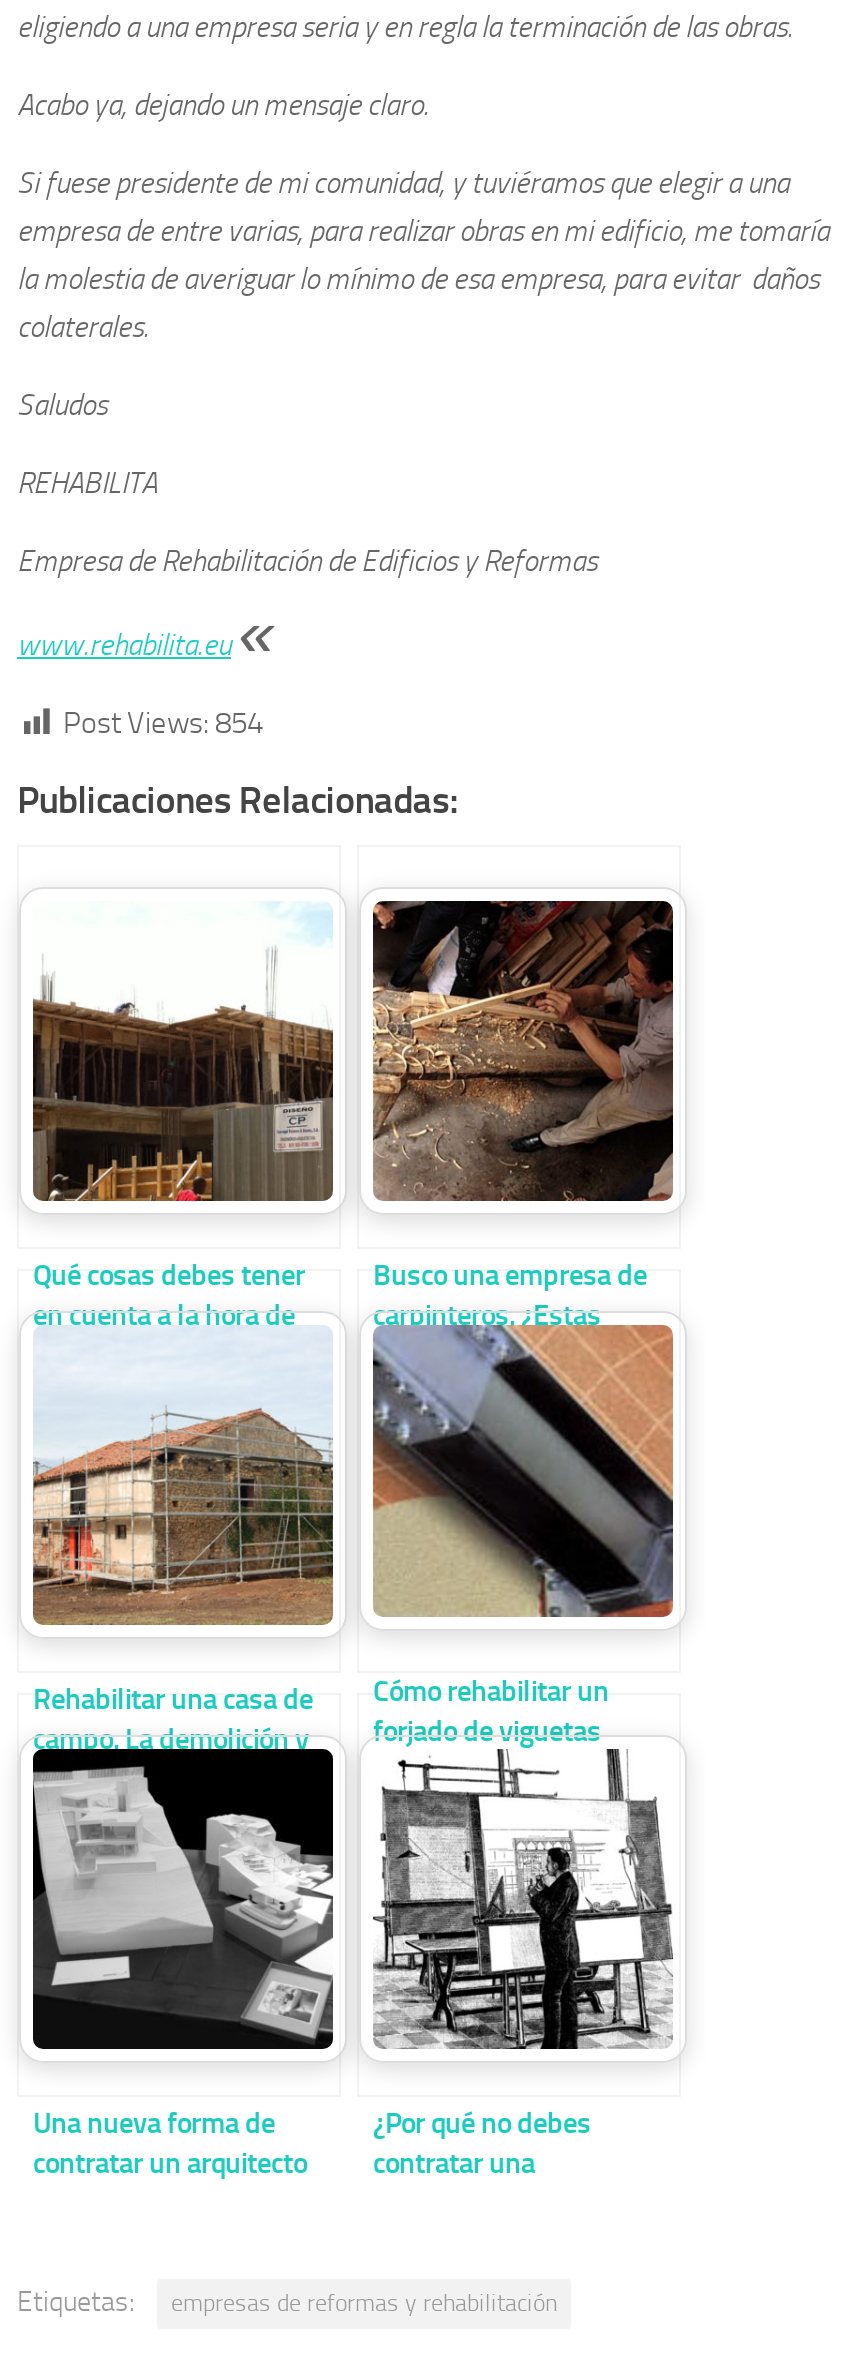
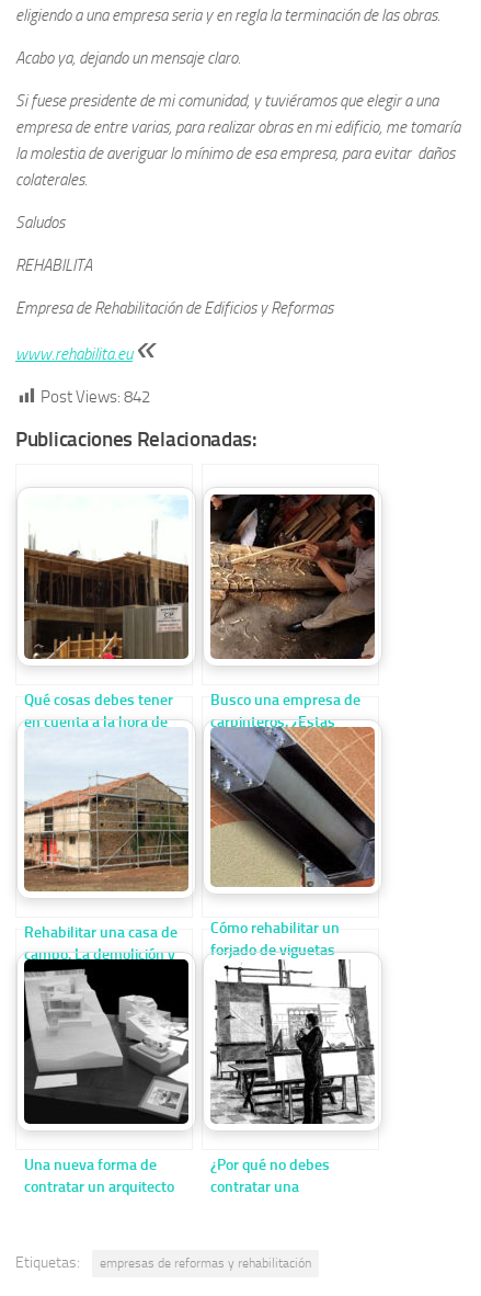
- Post Views: 854
+ Post Views: 842
